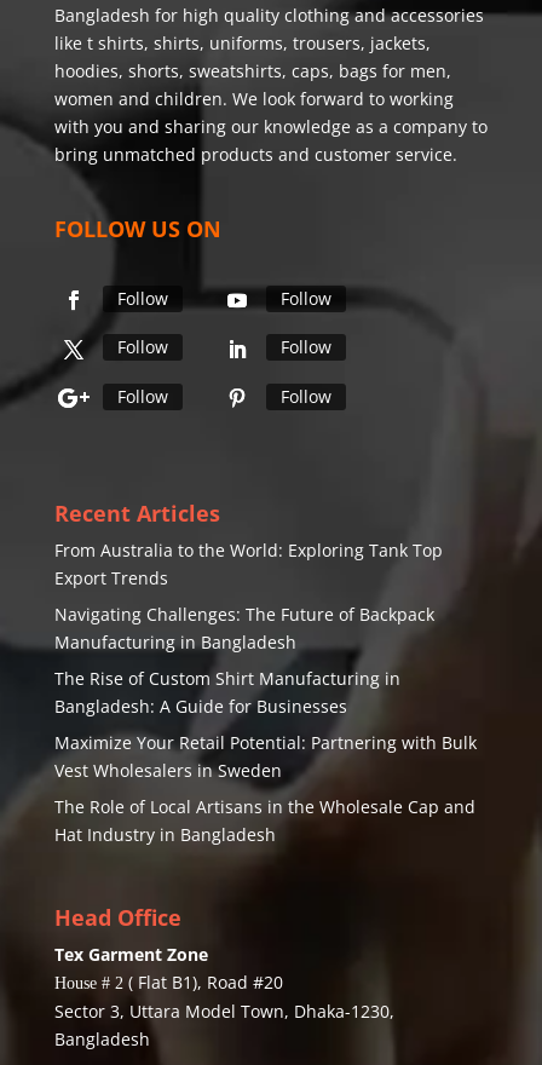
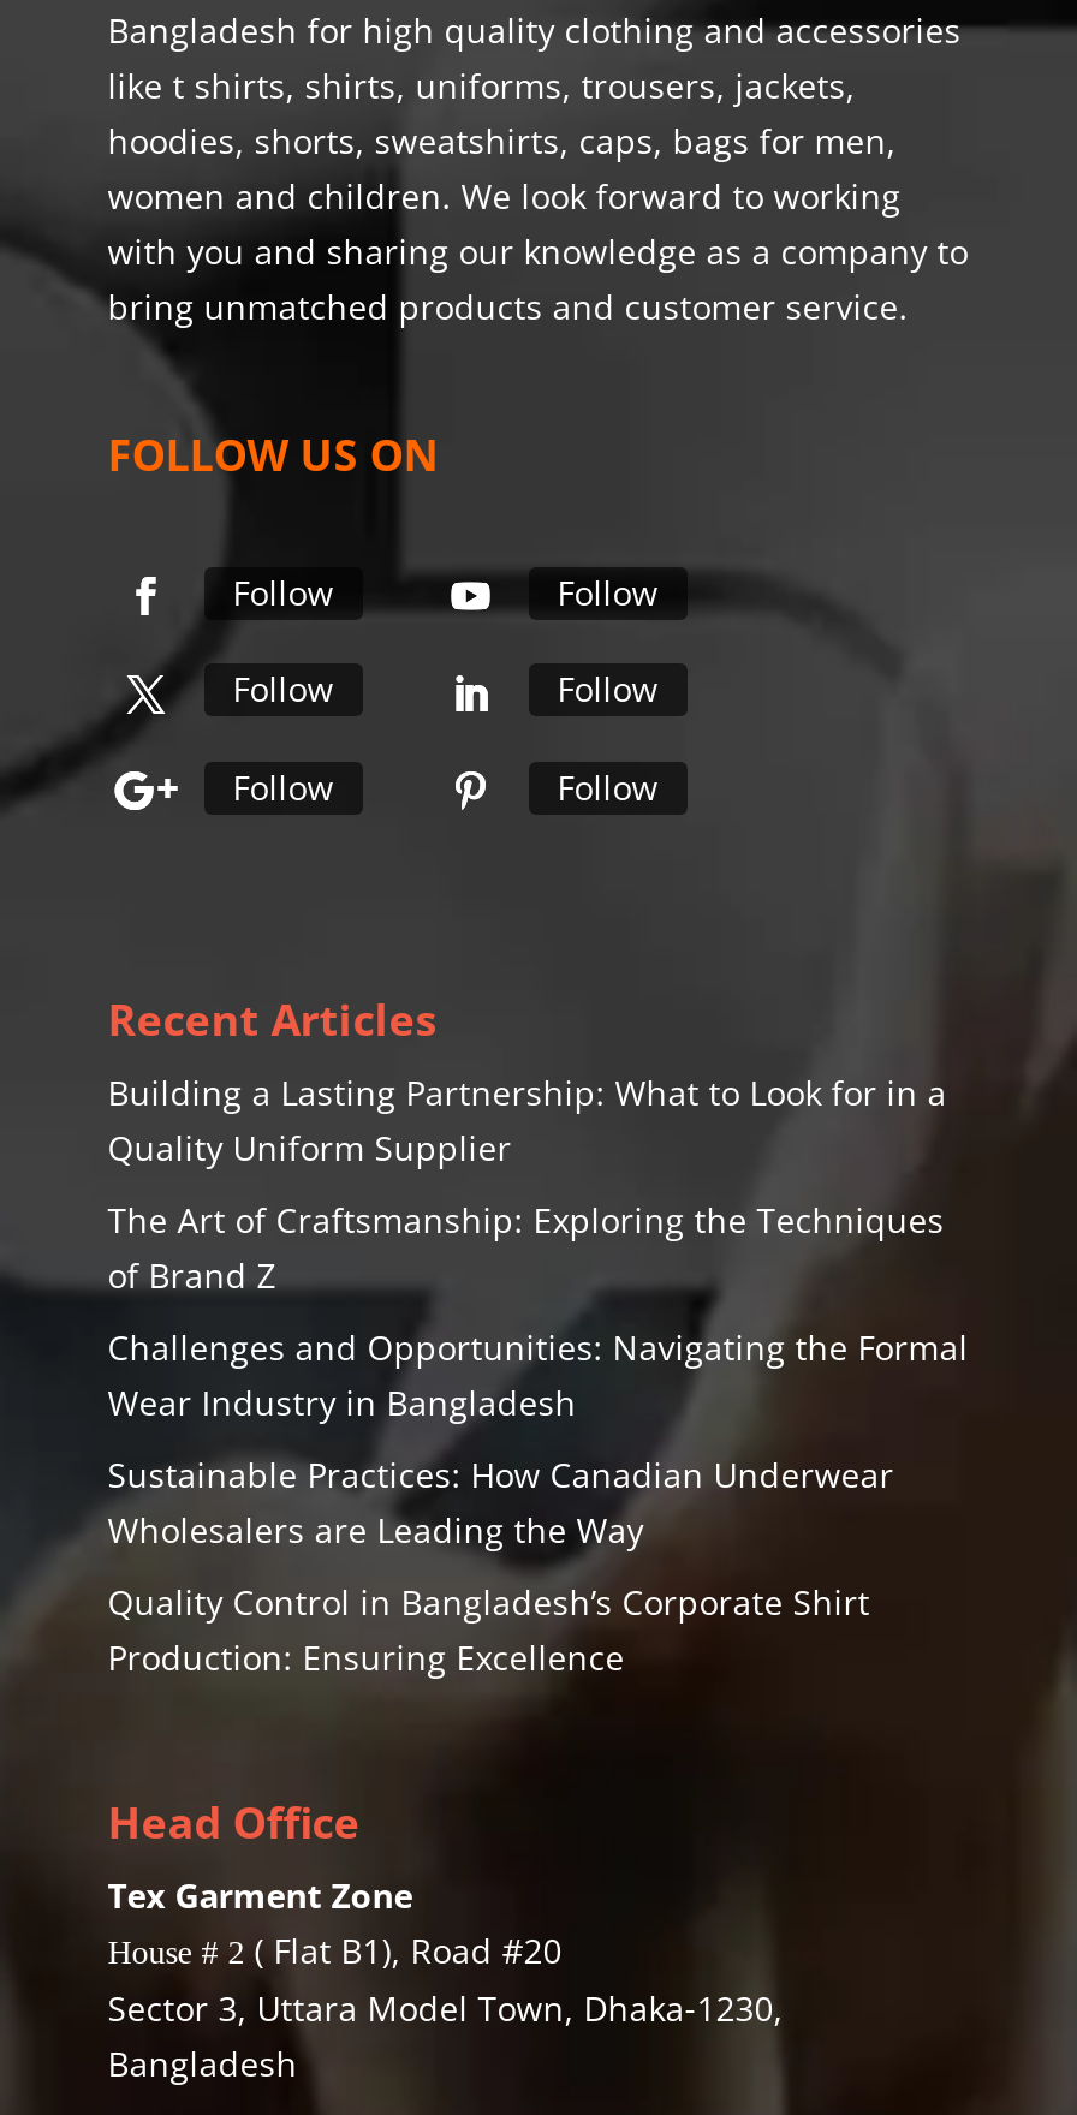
- From Australia to the World: Exploring Tank Top
- Export Trends
+ Building a Lasting Partnership: What to Look for in a
+ Quality Uniform Supplier

- Navigating Challenges: The Future of Backpack
- Manufacturing in Bangladesh
+ The Art of Craftsmanship: Exploring the Techniques
+ of Brand Z

- The Rise of Custom Shirt Manufacturing in
- Bangladesh: A Guide for Businesses
+ Challenges and Opportunities: Navigating the Formal
+ Wear Industry in Bangladesh

- Maximize Your Retail Potential: Partnering with Bulk
- Vest Wholesalers in Sweden
+ Sustainable Practices: How Canadian Underwear
+ Wholesalers are Leading the Way

- The Role of Local Artisans in the Wholesale Cap and
- Hat Industry in Bangladesh
+ Quality Control in Bangladesh’s Corporate Shirt
+ Production: Ensuring Excellence
